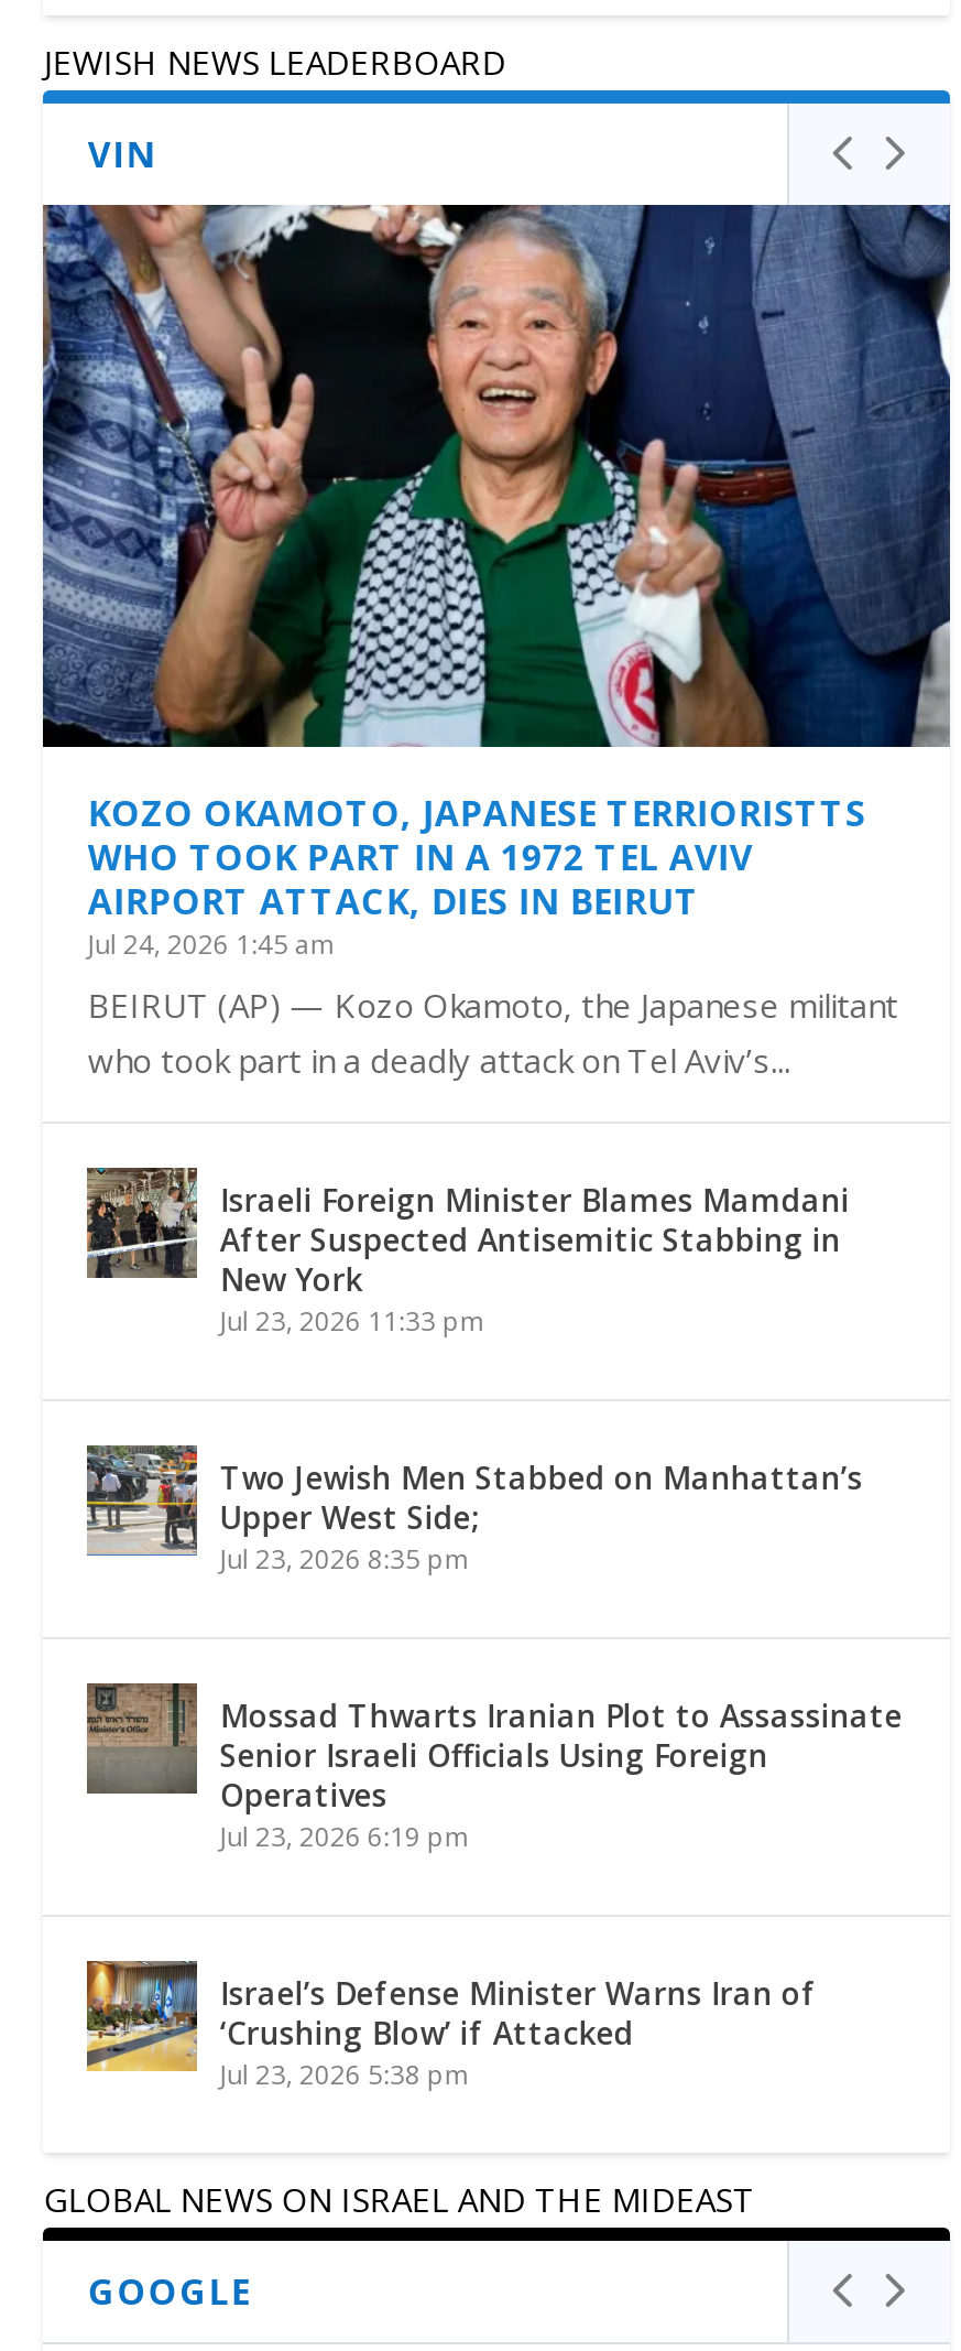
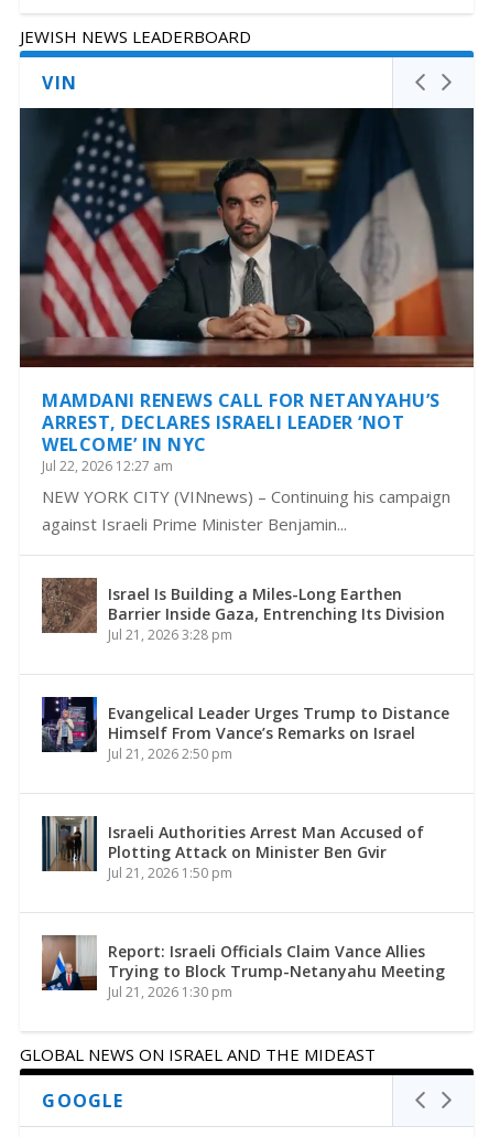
- [image]
- KOZO OKAMOTO, JAPANESE TERRIORISTTS
- WHO TOOK PART IN A 1972 TEL AVIV
- AIRPORT ATTACK, DIES IN BEIRUT
- Jul 24, 2026 1:45 am
- BEIRUT (AP) — Kozo Okamoto, the Japanese militant
- who took part in a deadly attack on Tel Aviv’s...
+ [image]
+ MAMDANI RENEWS CALL FOR NETANYAHU’S
+ ARREST, DECLARES ISRAELI LEADER ‘NOT
+ WELCOME’ IN NYC
+ Jul 22, 2026 12:27 am
+ NEW YORK CITY (VINnews) – Continuing his campaign
+ against Israeli Prime Minister Benjamin...

- [image]
- Israeli Foreign Minister Blames Mamdani
- After Suspected Antisemitic Stabbing in
- New York
- Jul 23, 2026 11:33 pm
+ [image]
+ Israel Is Building a Miles-Long Earthen
+ Barrier Inside Gaza, Entrenching Its Division
+ Jul 21, 2026 3:28 pm

- [image]
- Two Jewish Men Stabbed on Manhattan’s
- Upper West Side;
- Jul 23, 2026 8:35 pm
+ [image]
+ Evangelical Leader Urges Trump to Distance
+ Himself From Vance’s Remarks on Israel
+ Jul 21, 2026 2:50 pm

- [image]
- Mossad Thwarts Iranian Plot to Assassinate
- Senior Israeli Officials Using Foreign
- Operatives
- Jul 23, 2026 6:19 pm
+ [image]
+ Israeli Authorities Arrest Man Accused of
+ Plotting Attack on Minister Ben Gvir
+ Jul 21, 2026 1:50 pm

- [image]
- Israel’s Defense Minister Warns Iran of
- ‘Crushing Blow’ if Attacked
- Jul 23, 2026 5:38 pm
+ [image]
+ Report: Israeli Officials Claim Vance Allies
+ Trying to Block Trump-Netanyahu Meeting
+ Jul 21, 2026 1:30 pm
